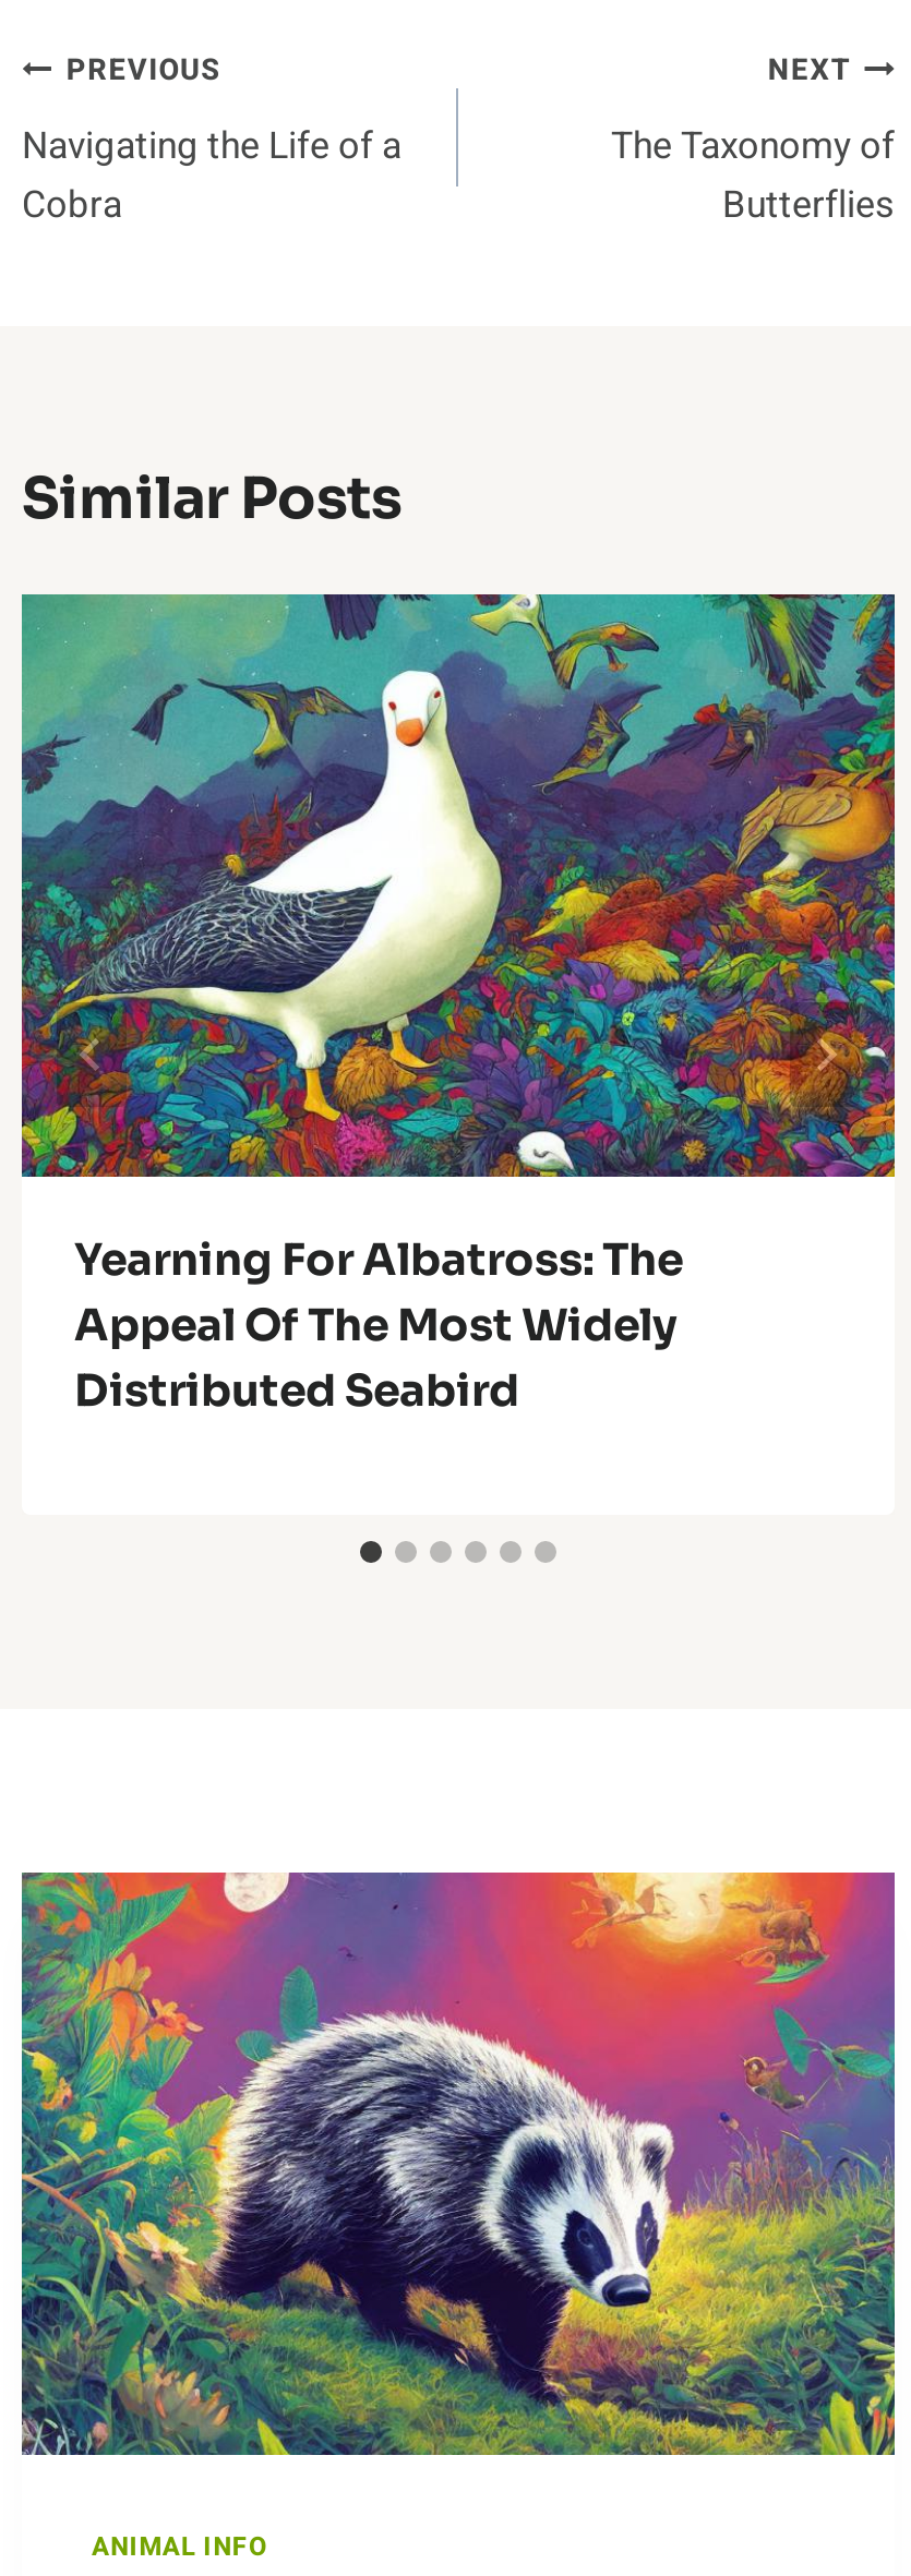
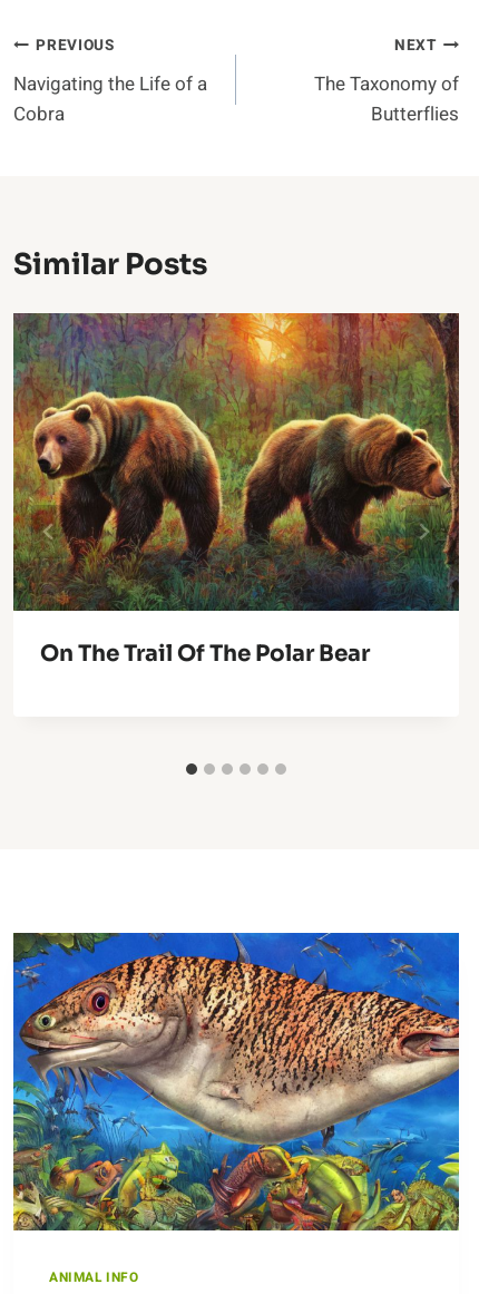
- [image]
- Yearning For Albatross: The
- Appeal Of The Most Widely
- Distributed Seabird
+ [image]
+ On The Trail Of The Polar Bear

- [image]
+ [image]
